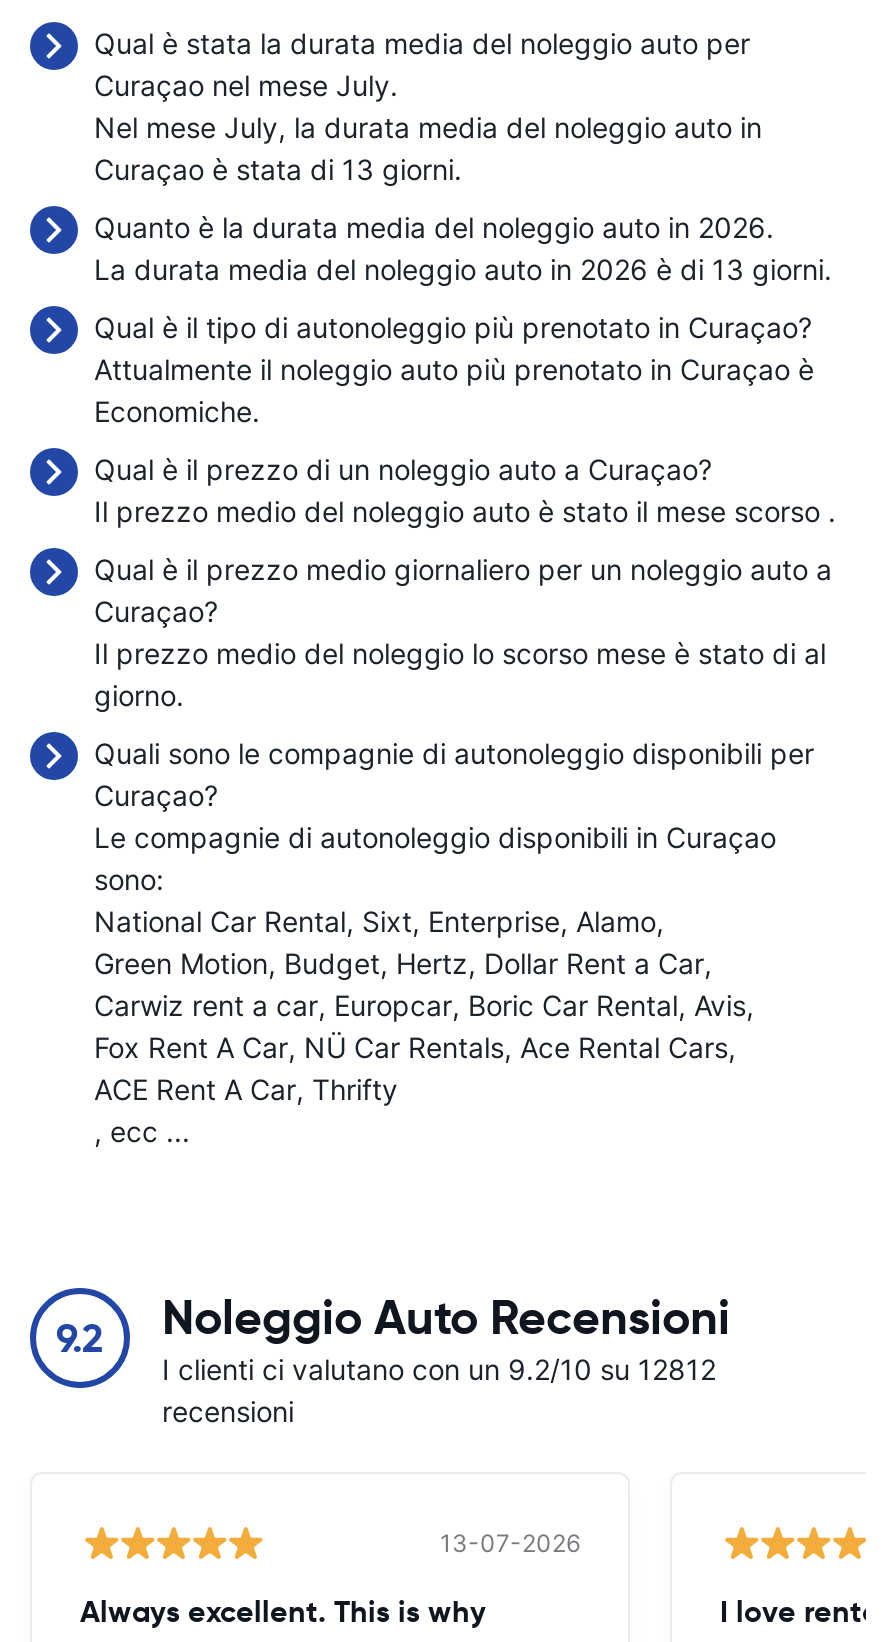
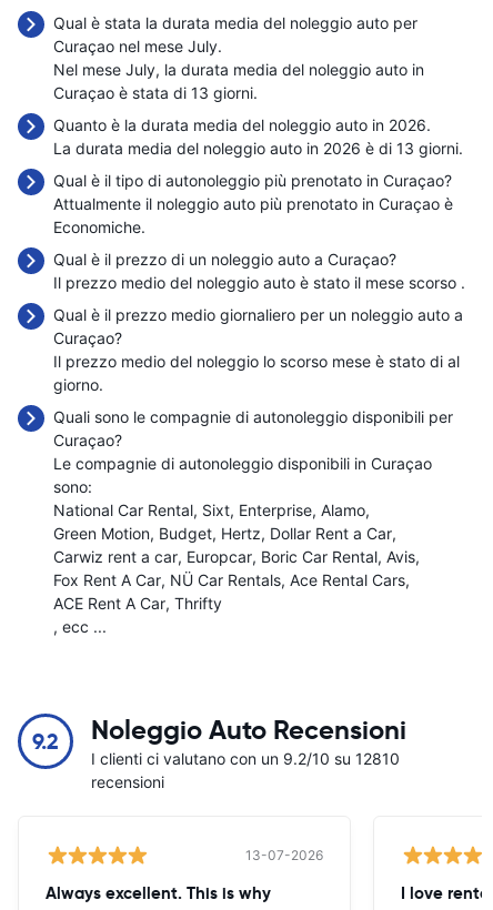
- I clienti ci valutano con un 9.2/10 su 12812
+ I clienti ci valutano con un 9.2/10 su 12810
